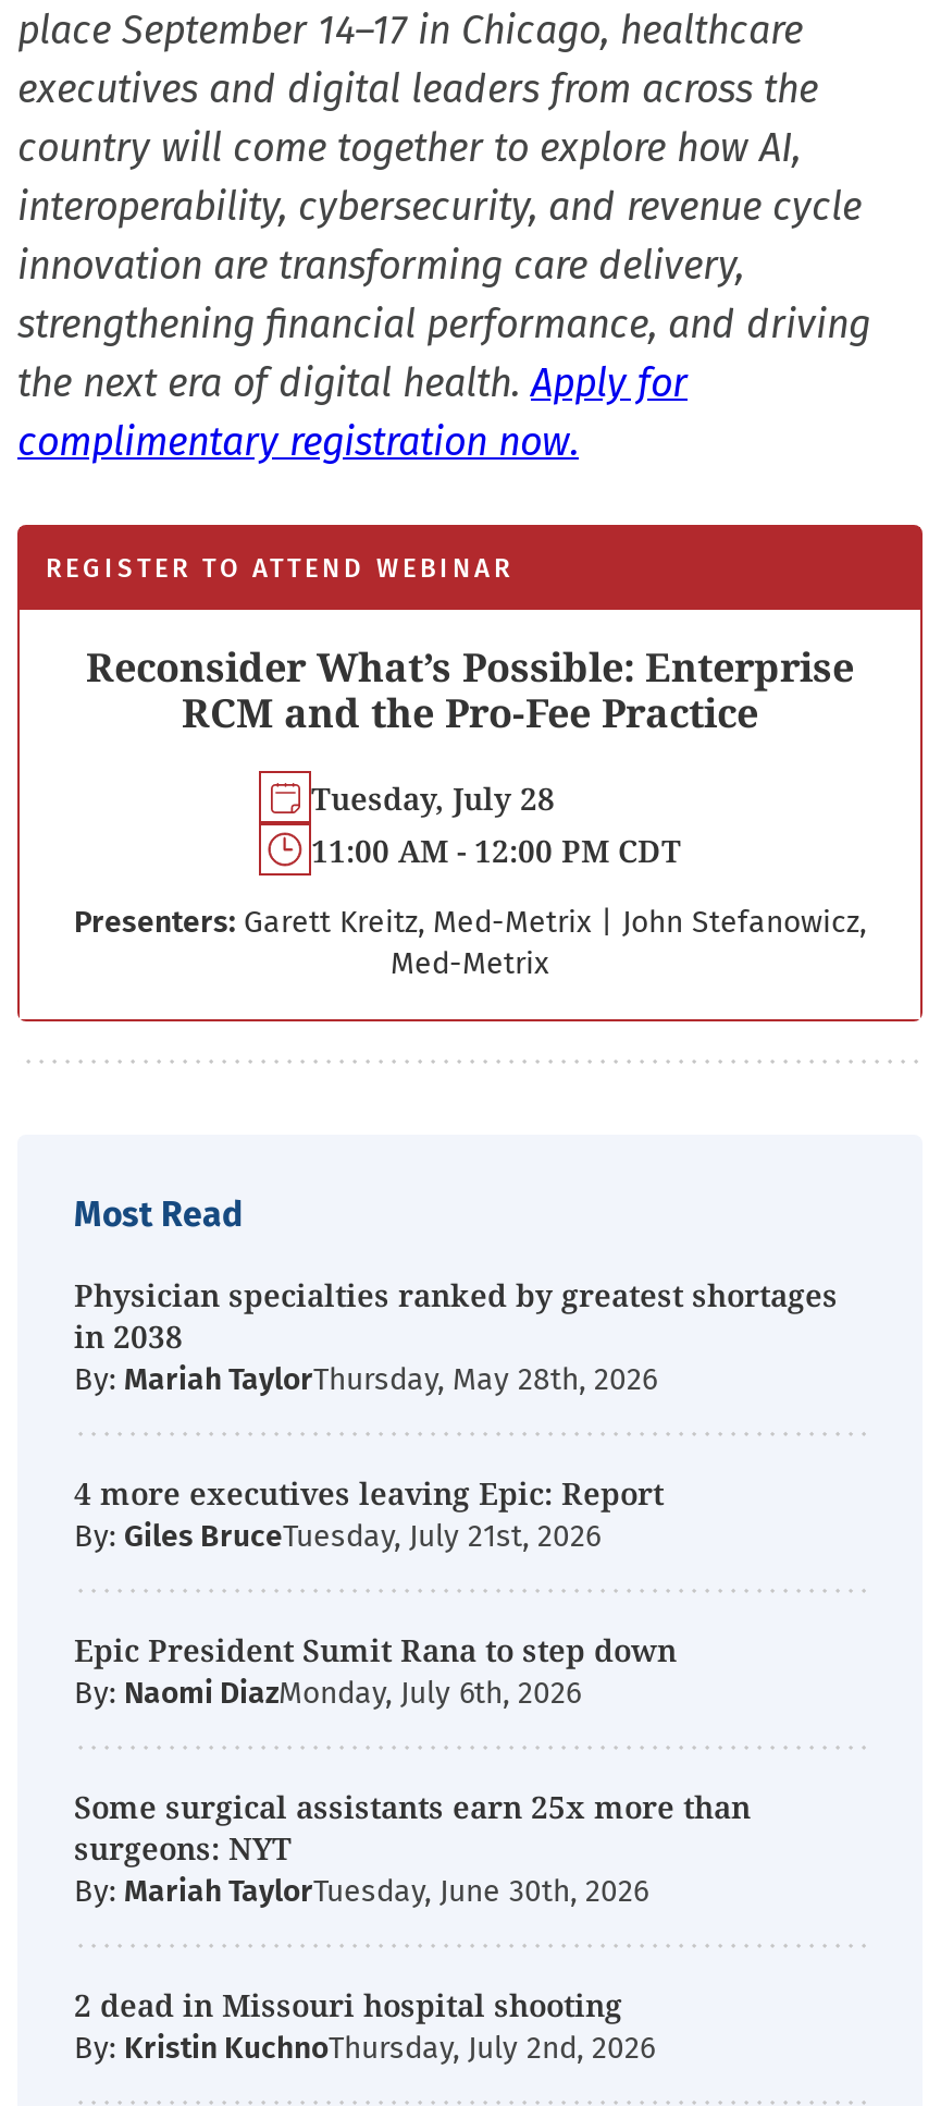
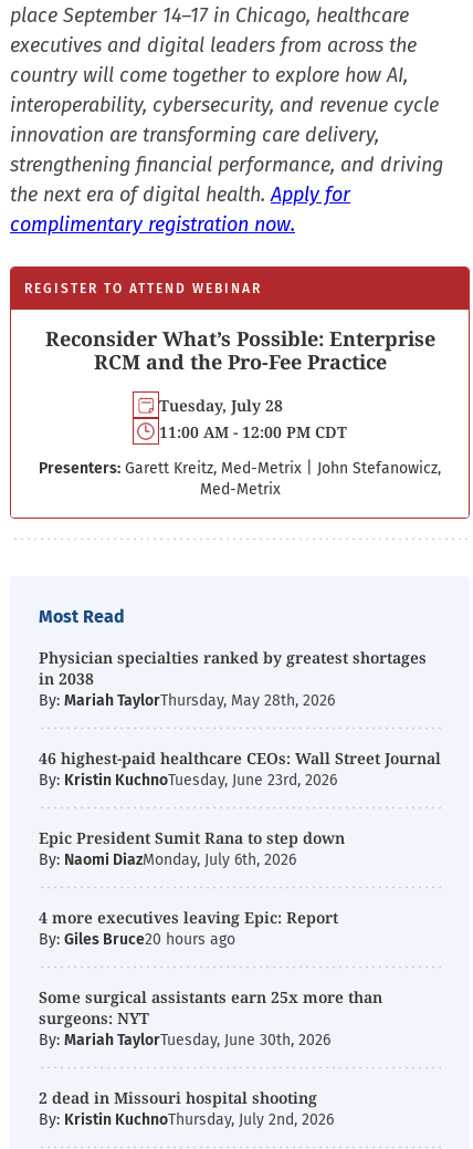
moved down: 4 more executives leaving Epic: Report

- By: Giles BruceTuesday, July 21st, 2026
+ 46 highest-paid healthcare CEOs: Wall Street Journal
+ By: Kristin KuchnoTuesday, June 23rd, 2026

+ By: Giles Bruce20 hours ago
